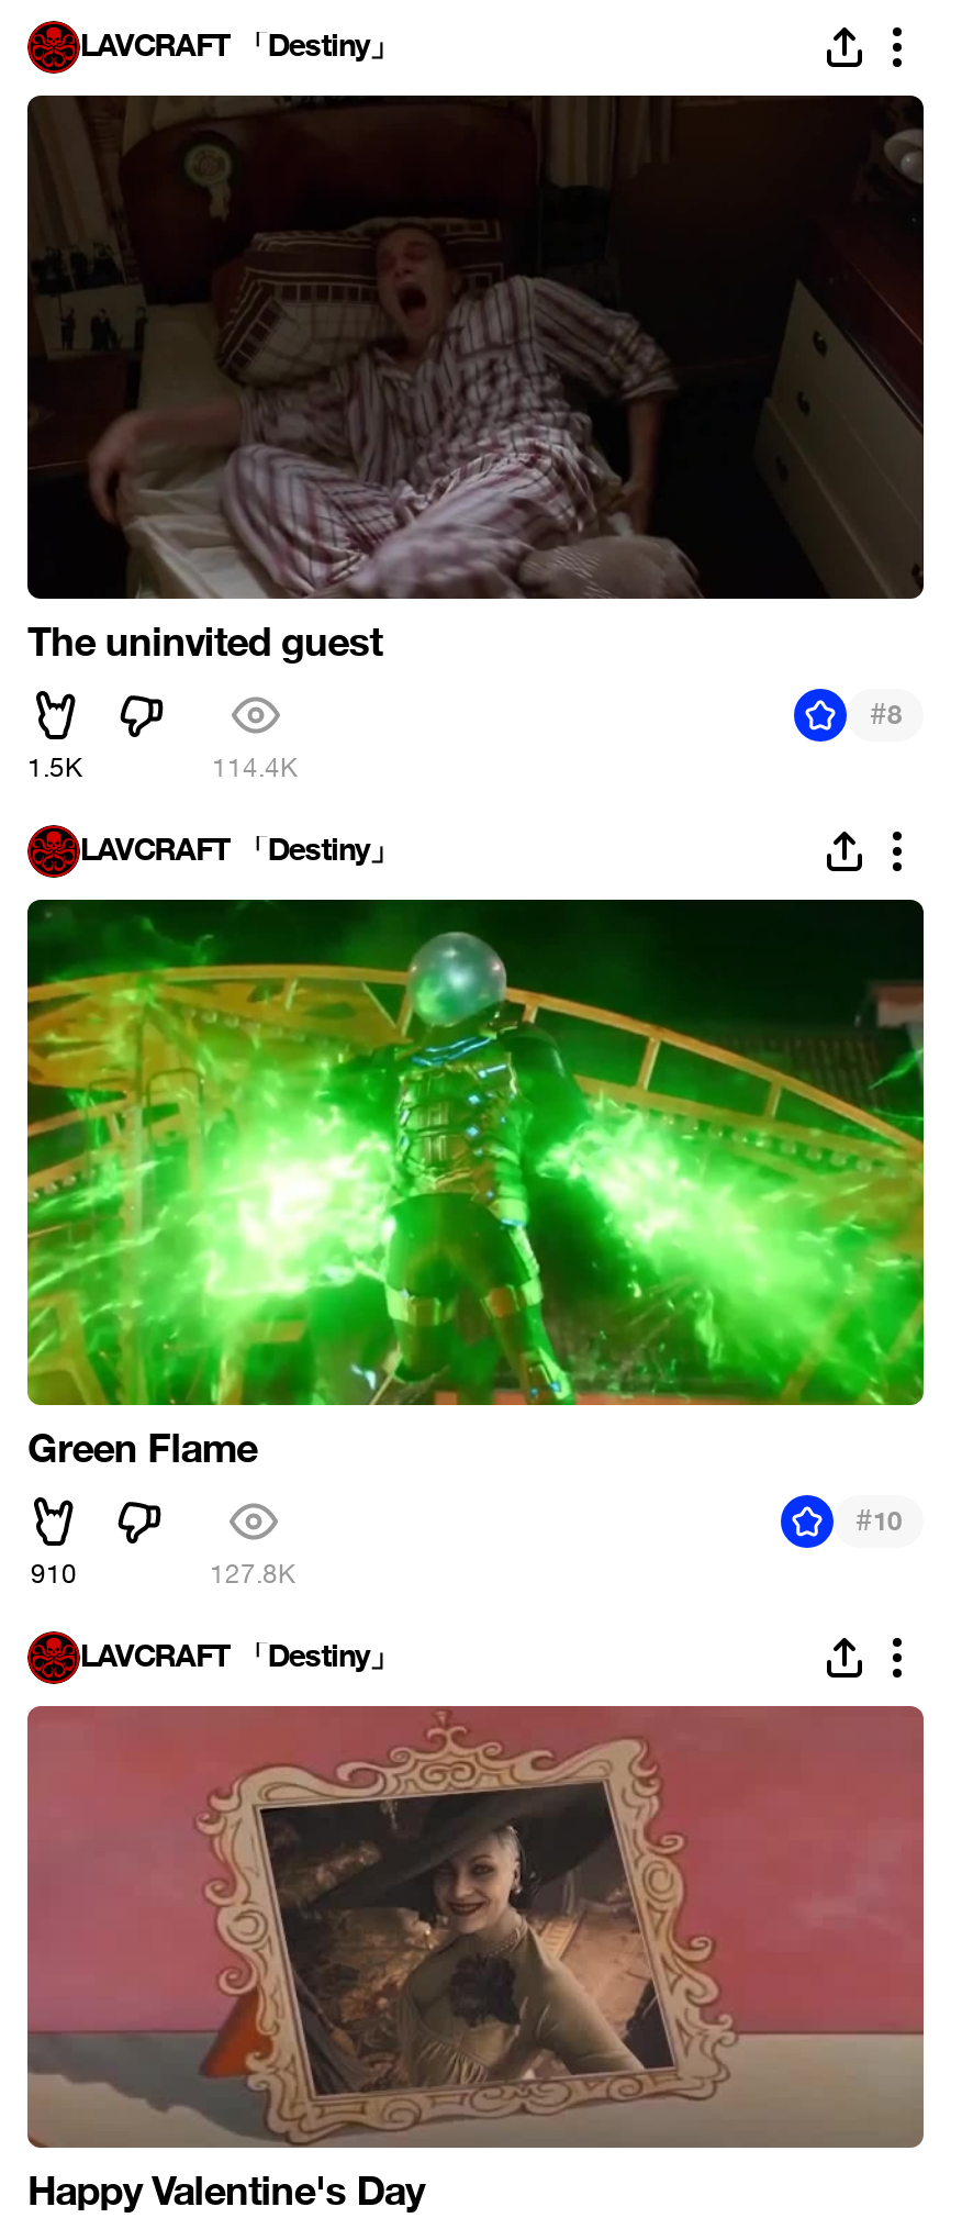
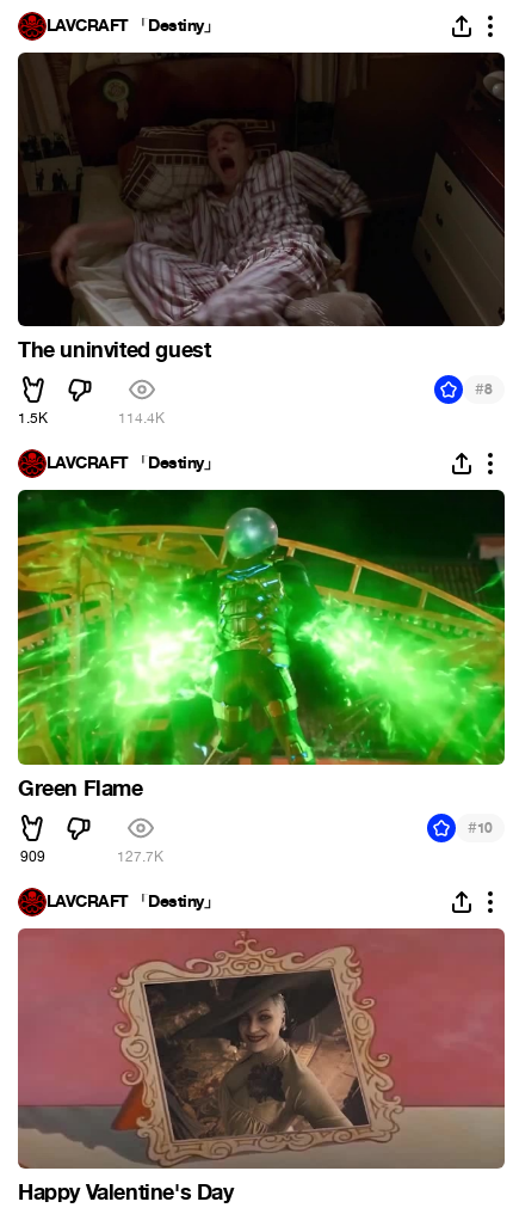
- 910
- 127.8K
+ 909
+ 127.7K
